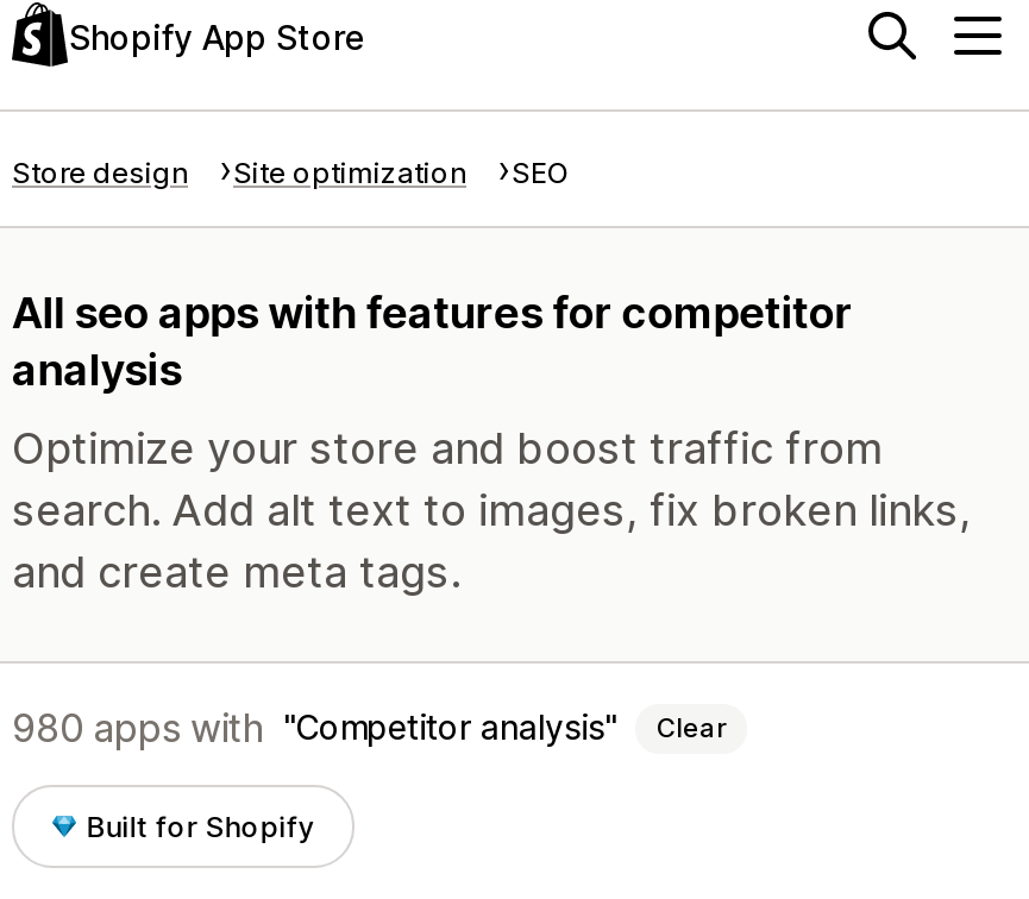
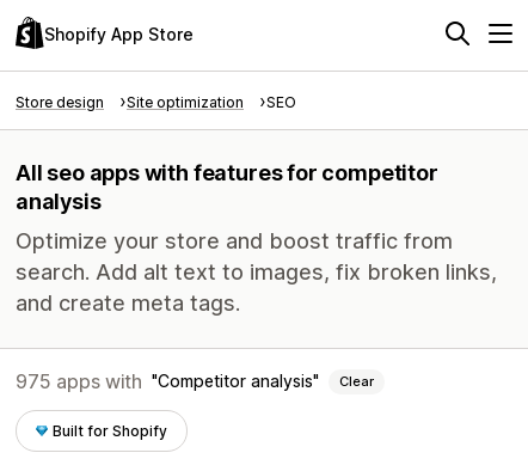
- 980 apps with Competitor analysis Clear
+ 975 apps with Competitor analysis Clear
